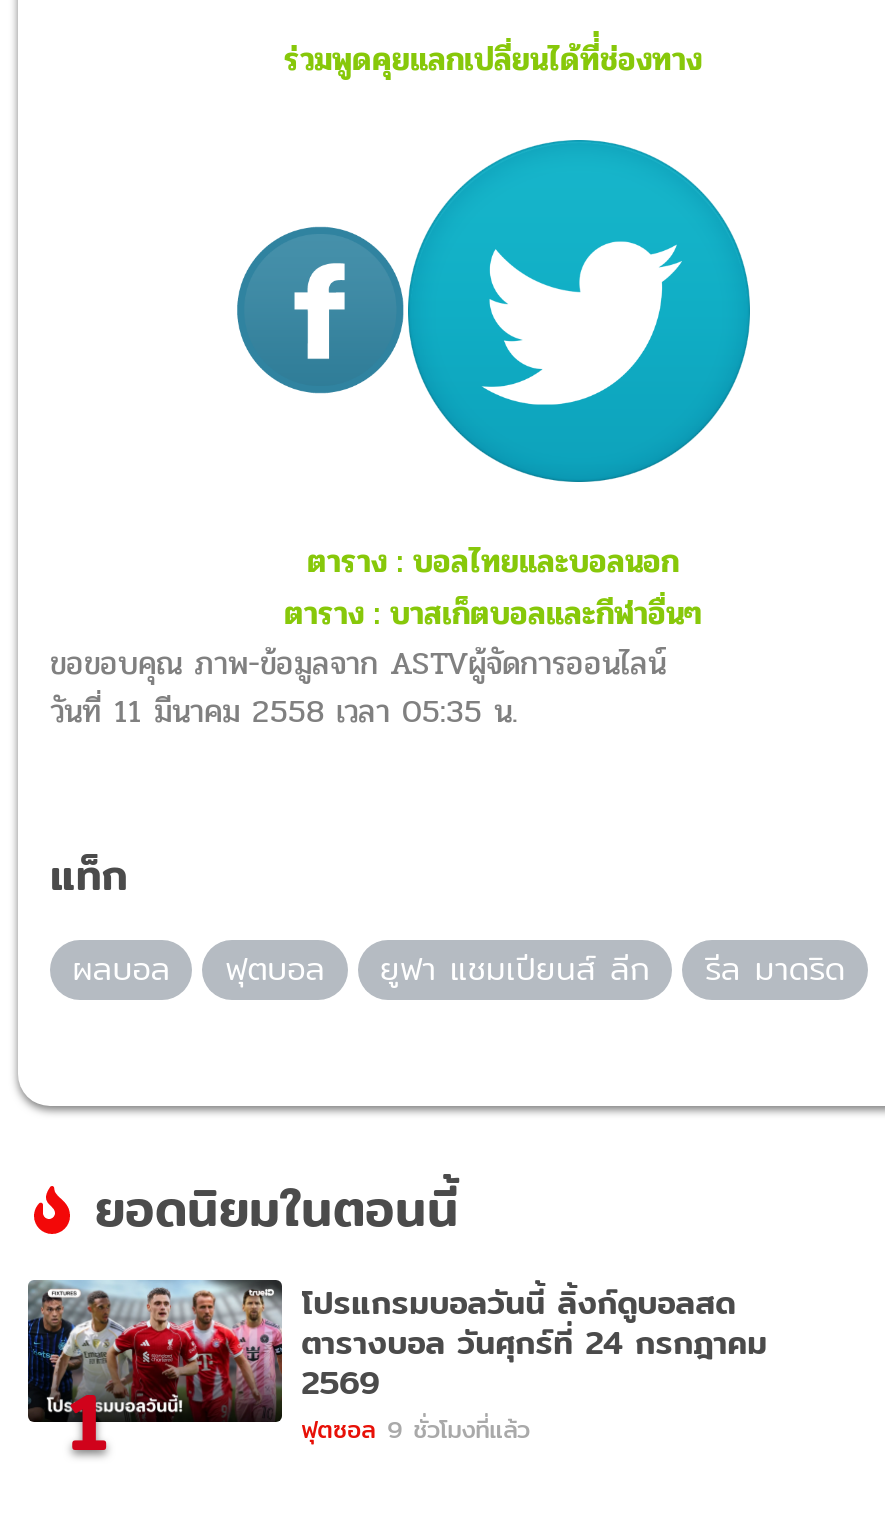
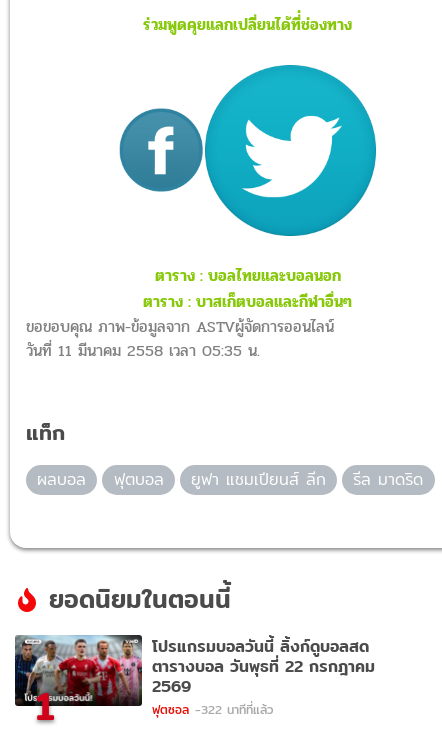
- ตารางบอล วันศุกร์ที่ 24 กรกฎาคม
+ ตารางบอล วันพุธที่ 22 กรกฎาคม

- ฟุตซอล 9 ชั่วโมงที่แล้ว
+ ฟุตซอล -322 นาทีที่แล้ว
